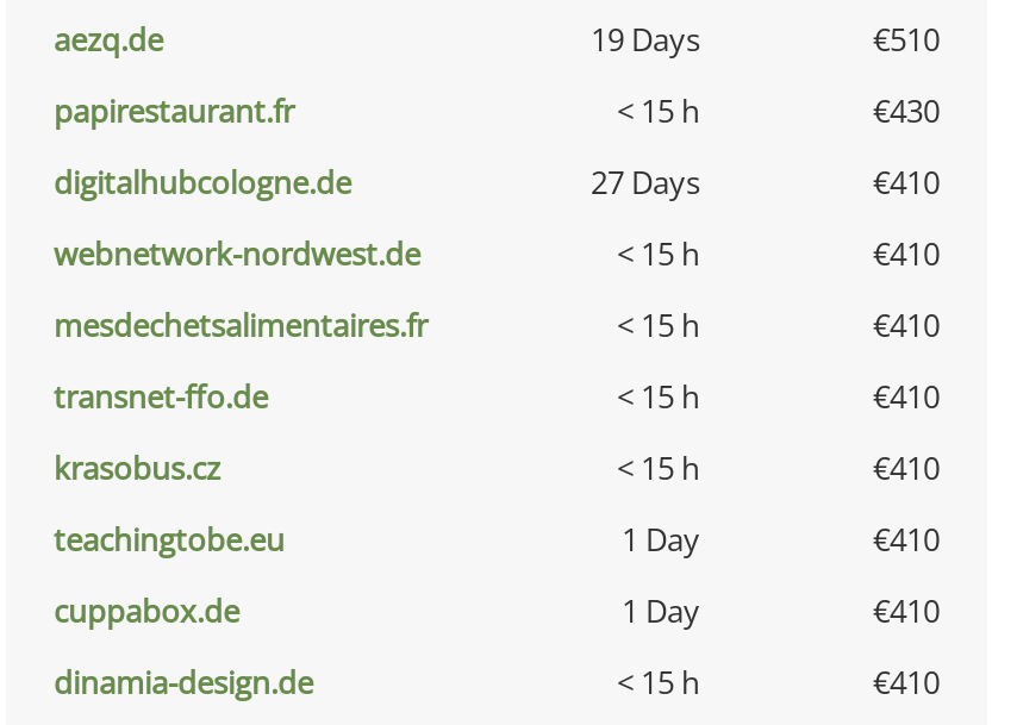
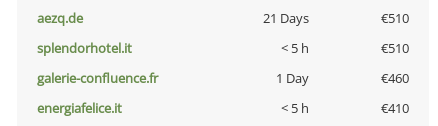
- 19 Days
+ 21 Days

- papirestaurant.fr
- < 15 h
- €430
- digitalhubcologne.de
- 27 Days
- €410
- webnetwork-nordwest.de
- < 15 h
- €410
- mesdechetsalimentaires.fr
- < 15 h
- €410
- transnet-ffo.de
- < 15 h
- €410
- krasobus.cz
- < 15 h
- €410
- teachingtobe.eu
+ splendorhotel.it
+ < 5 h
+ €510
+ galerie-confluence.fr

- €410
- cuppabox.de
- 1 Day
- €410
- dinamia-design.de
- < 15 h
+ €460
+ energiafelice.it
+ < 5 h
